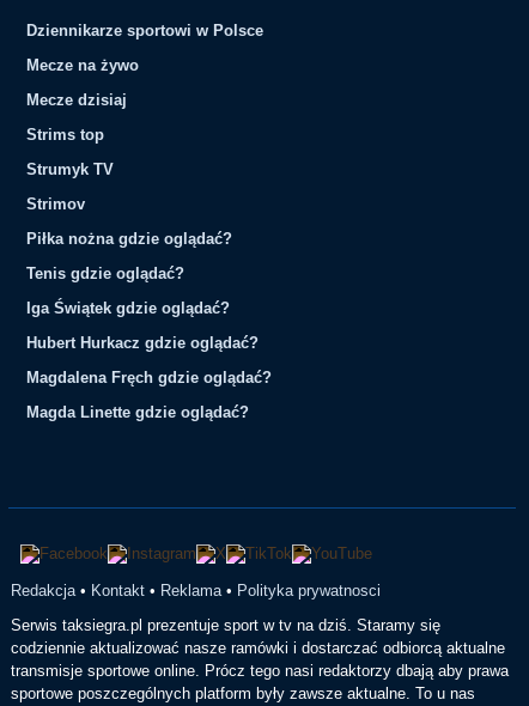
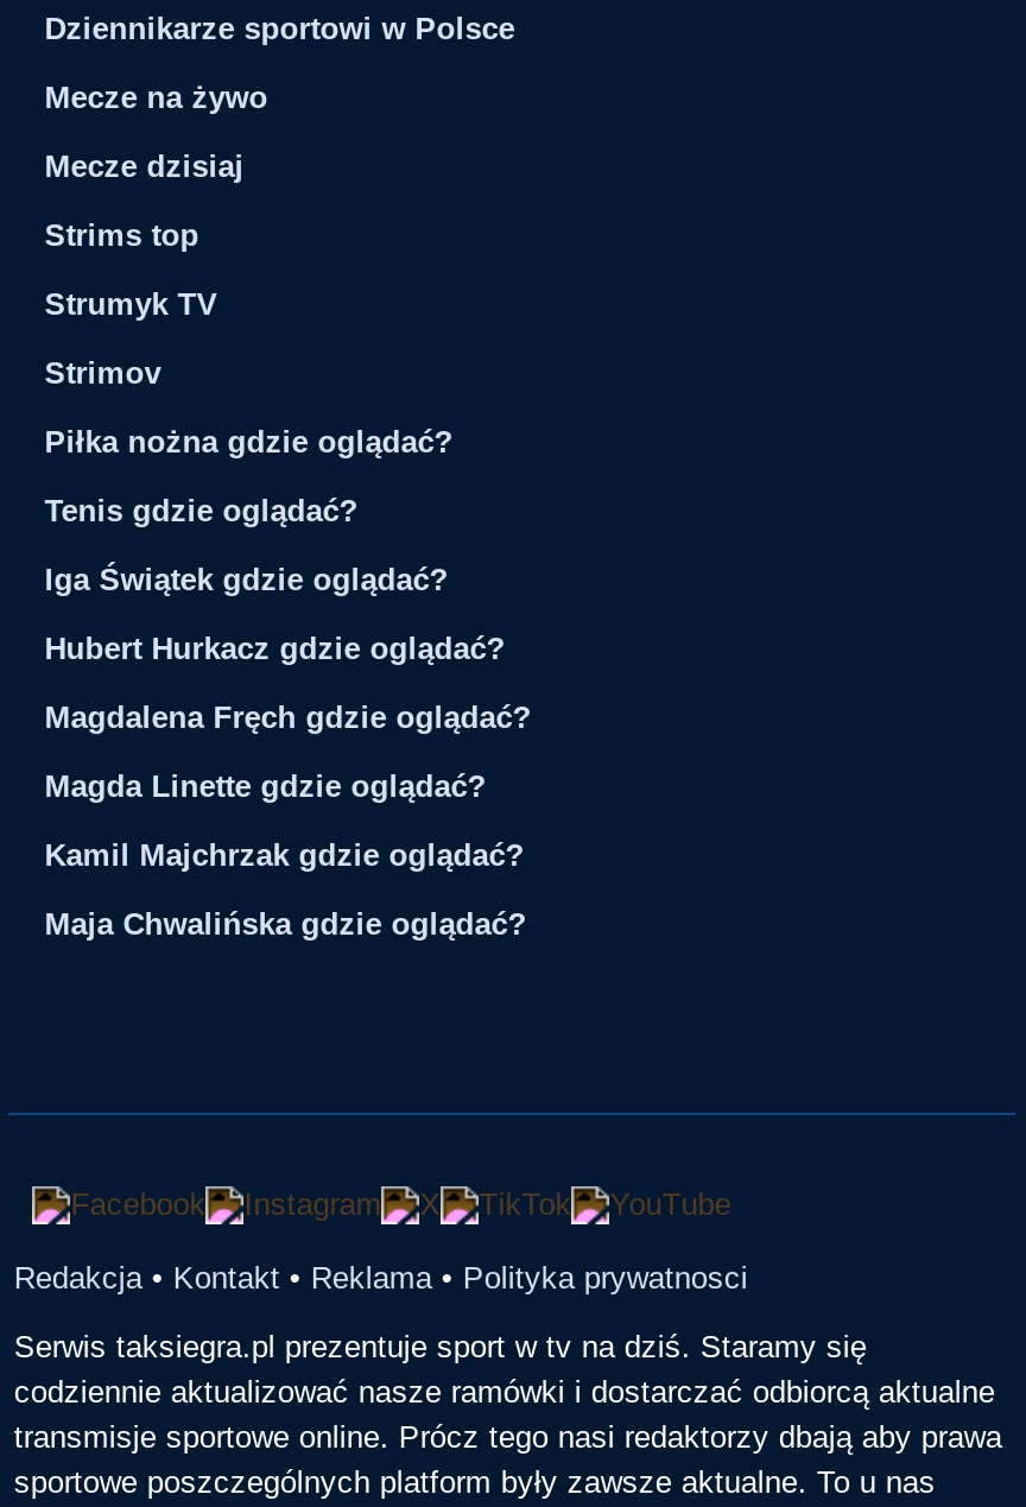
+ Kamil Majchrzak gdzie oglądać?
+ Maja Chwalińska gdzie oglądać?
